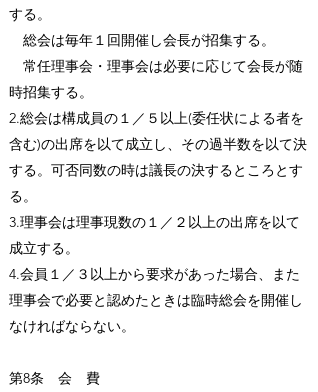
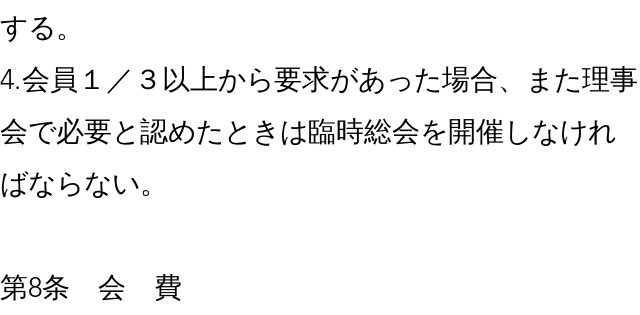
- 総会は毎年１回開催し会長が招集する。
- 常任理事会・理事会は必要に応じて会長が随
- 時招集する。
- 2.総会は構成員の１／５以上(委任状による者を
- 含む)の出席を以て成立し、その過半数を以て決
- する。可否同数の時は議長の決するところとす
- る。
- 3.理事会は理事現数の１／２以上の出席を以て
- 成立する。
- 4.会員１／３以上から要求があった場合、また
- 理事会で必要と認めたときは臨時総会を開催し
- なければならない。
+ 4.会員１／３以上から要求があった場合、また理事
+ 会で必要と認めたときは臨時総会を開催しなけれ
+ ばならない。
